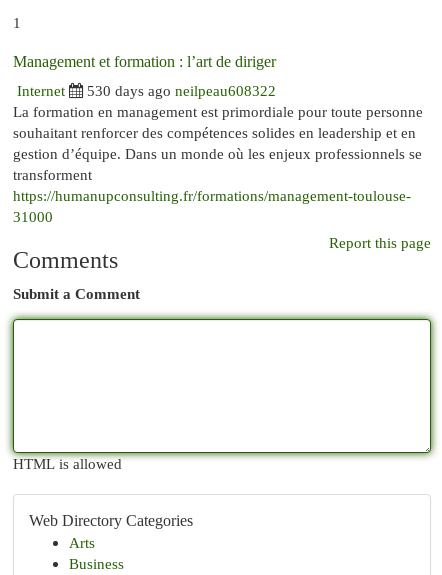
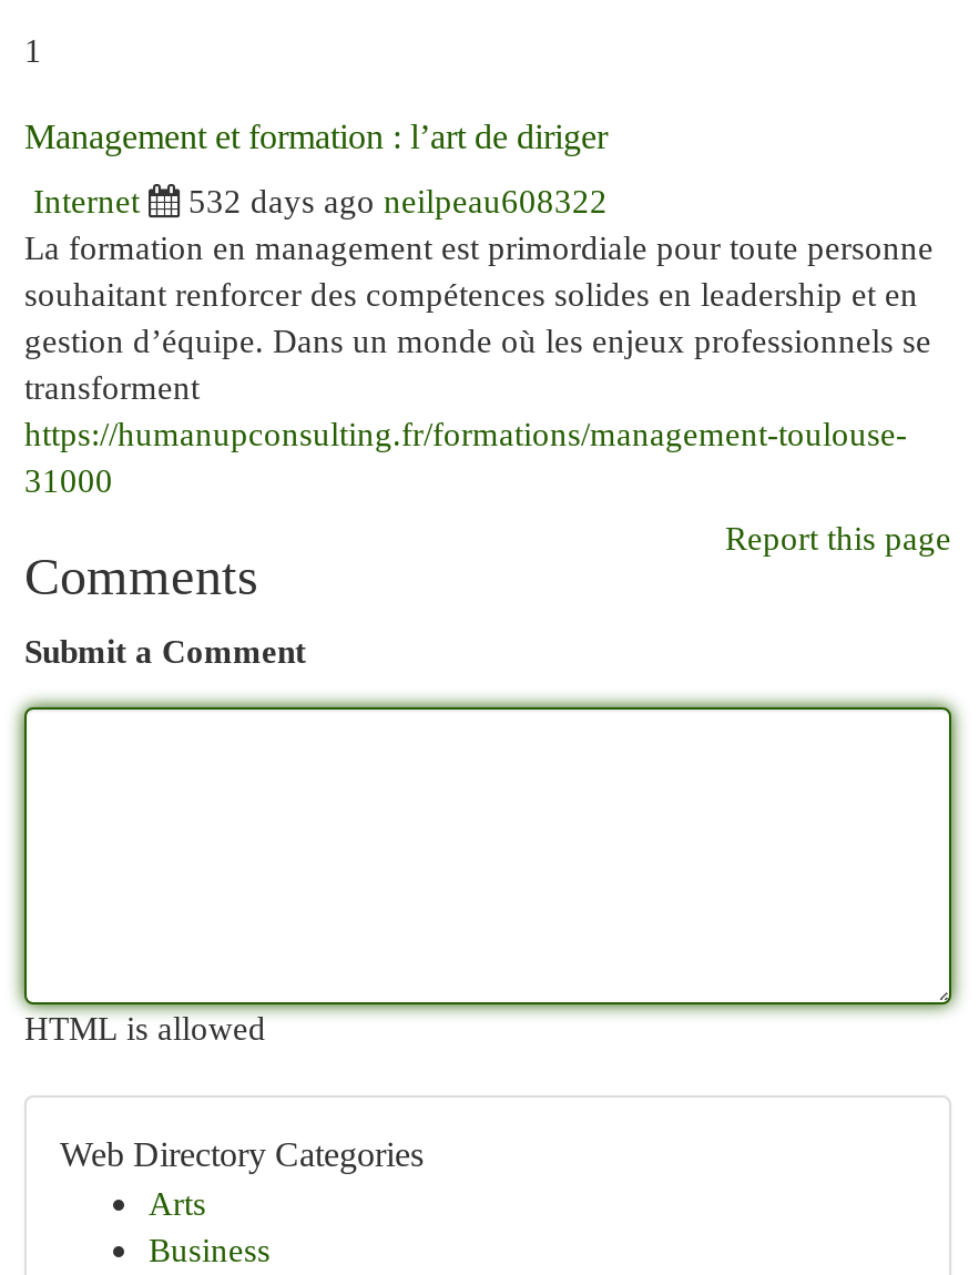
- 530 days ago neilpeau608322
+ 532 days ago neilpeau608322
